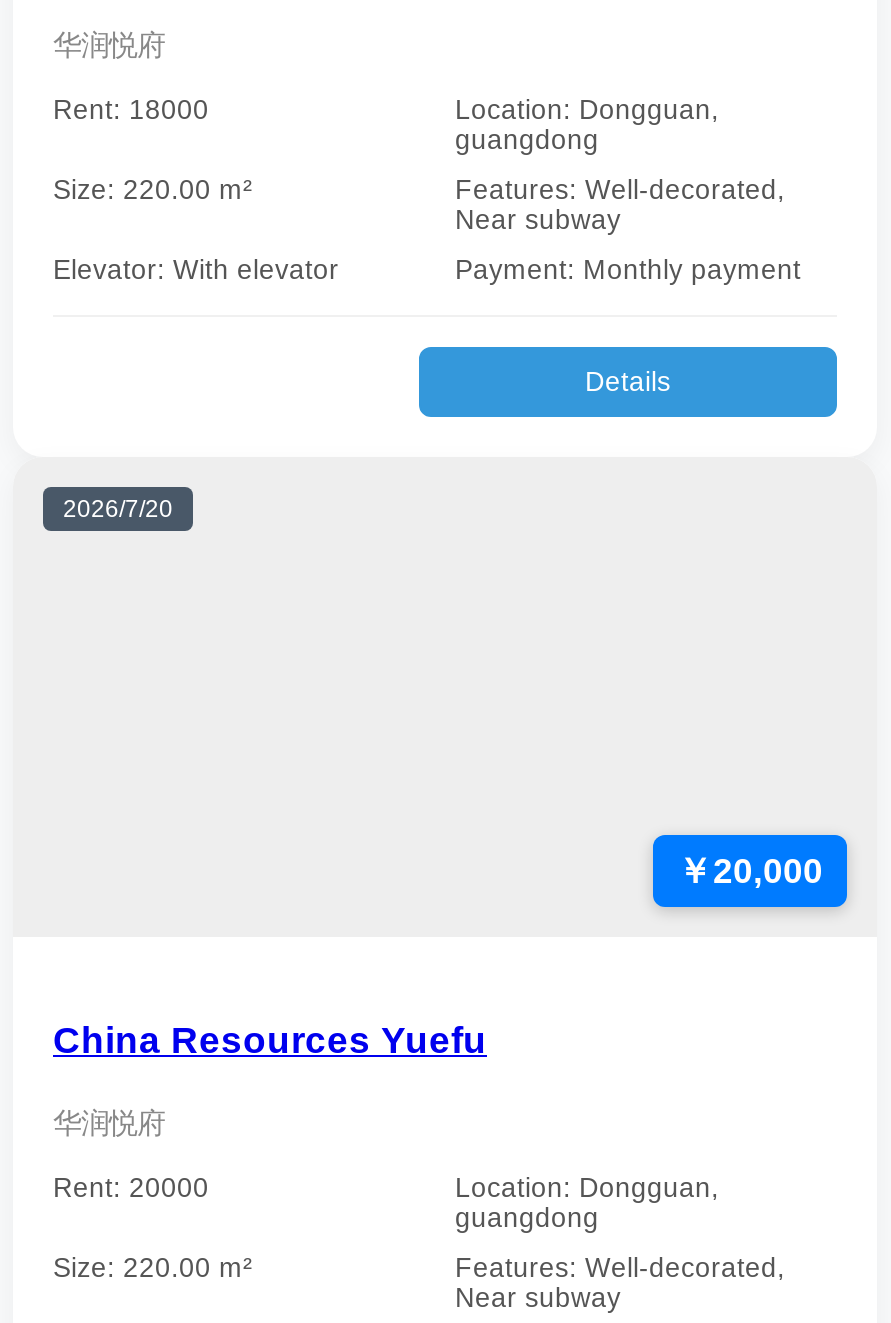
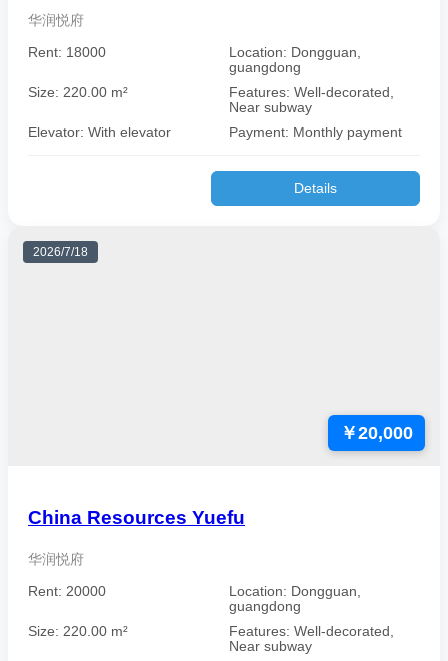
- 2026/7/20
+ 2026/7/18
